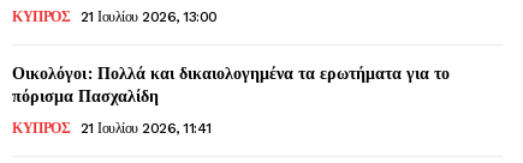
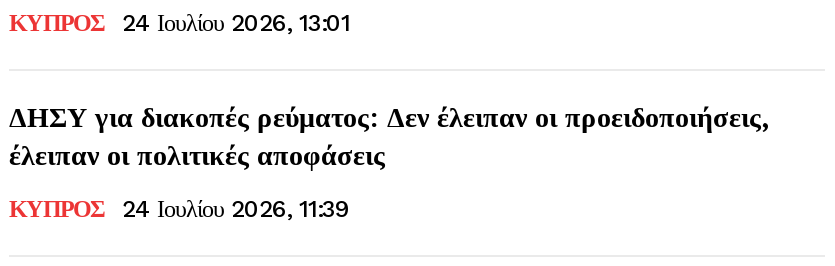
- ΚΥΠΡΟΣ 21 Ιουλίου 2026, 13:00
+ ΚΥΠΡΟΣ 24 Ιουλίου 2026, 13:01

- Οικολόγοι: Πολλά και δικαιολογημένα τα ερωτήματα για το
- πόρισμα Πασχαλίδη
+ ΔΗΣΥ για διακοπές ρεύματος: Δεν έλειπαν οι προειδοποιήσεις,
+ έλειπαν οι πολιτικές αποφάσεις

- ΚΥΠΡΟΣ 21 Ιουλίου 2026, 11:41
+ ΚΥΠΡΟΣ 24 Ιουλίου 2026, 11:39
